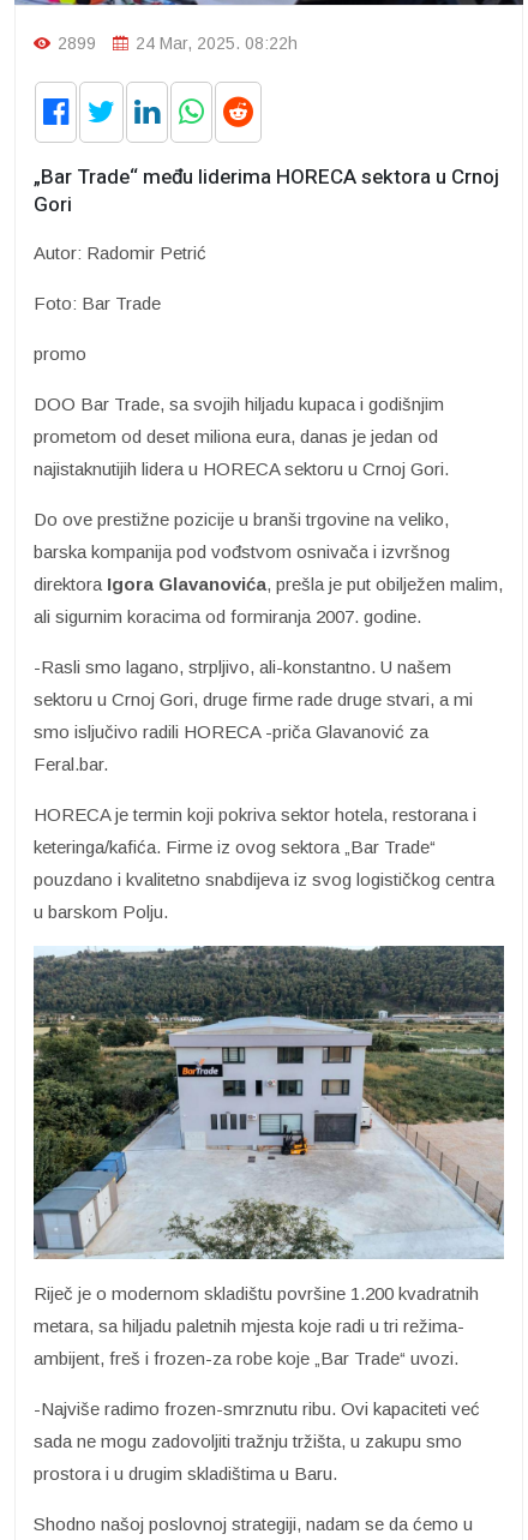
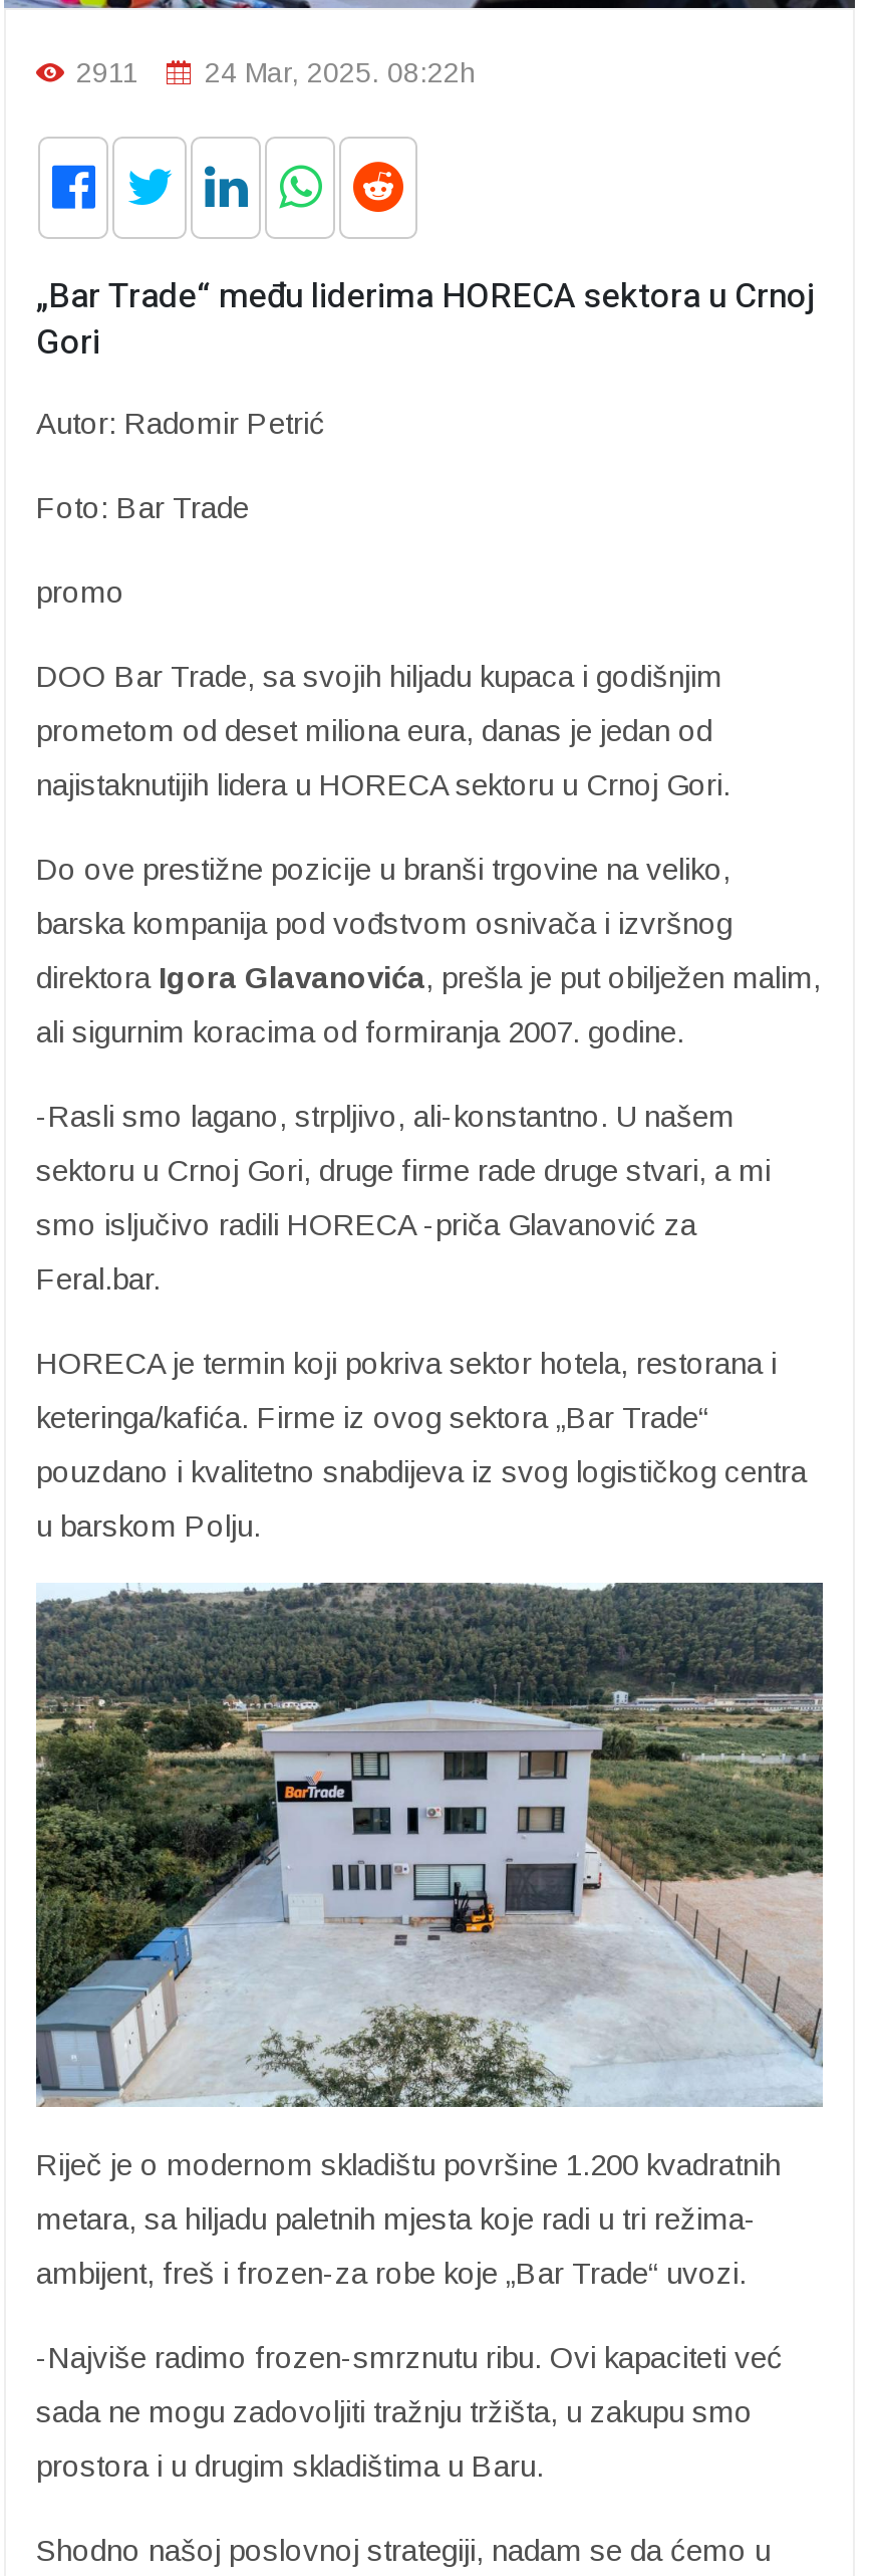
- 2899 24 Mar, 2025. 08:22h
+ 2911 24 Mar, 2025. 08:22h
